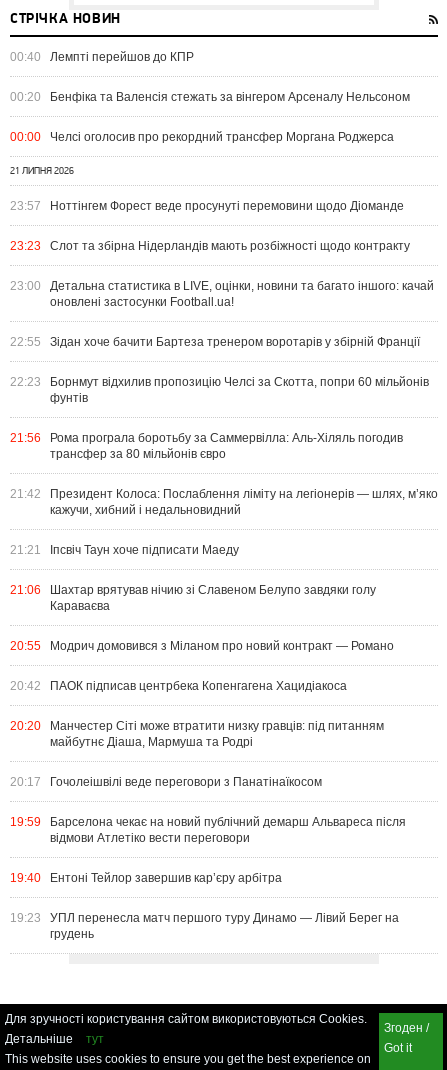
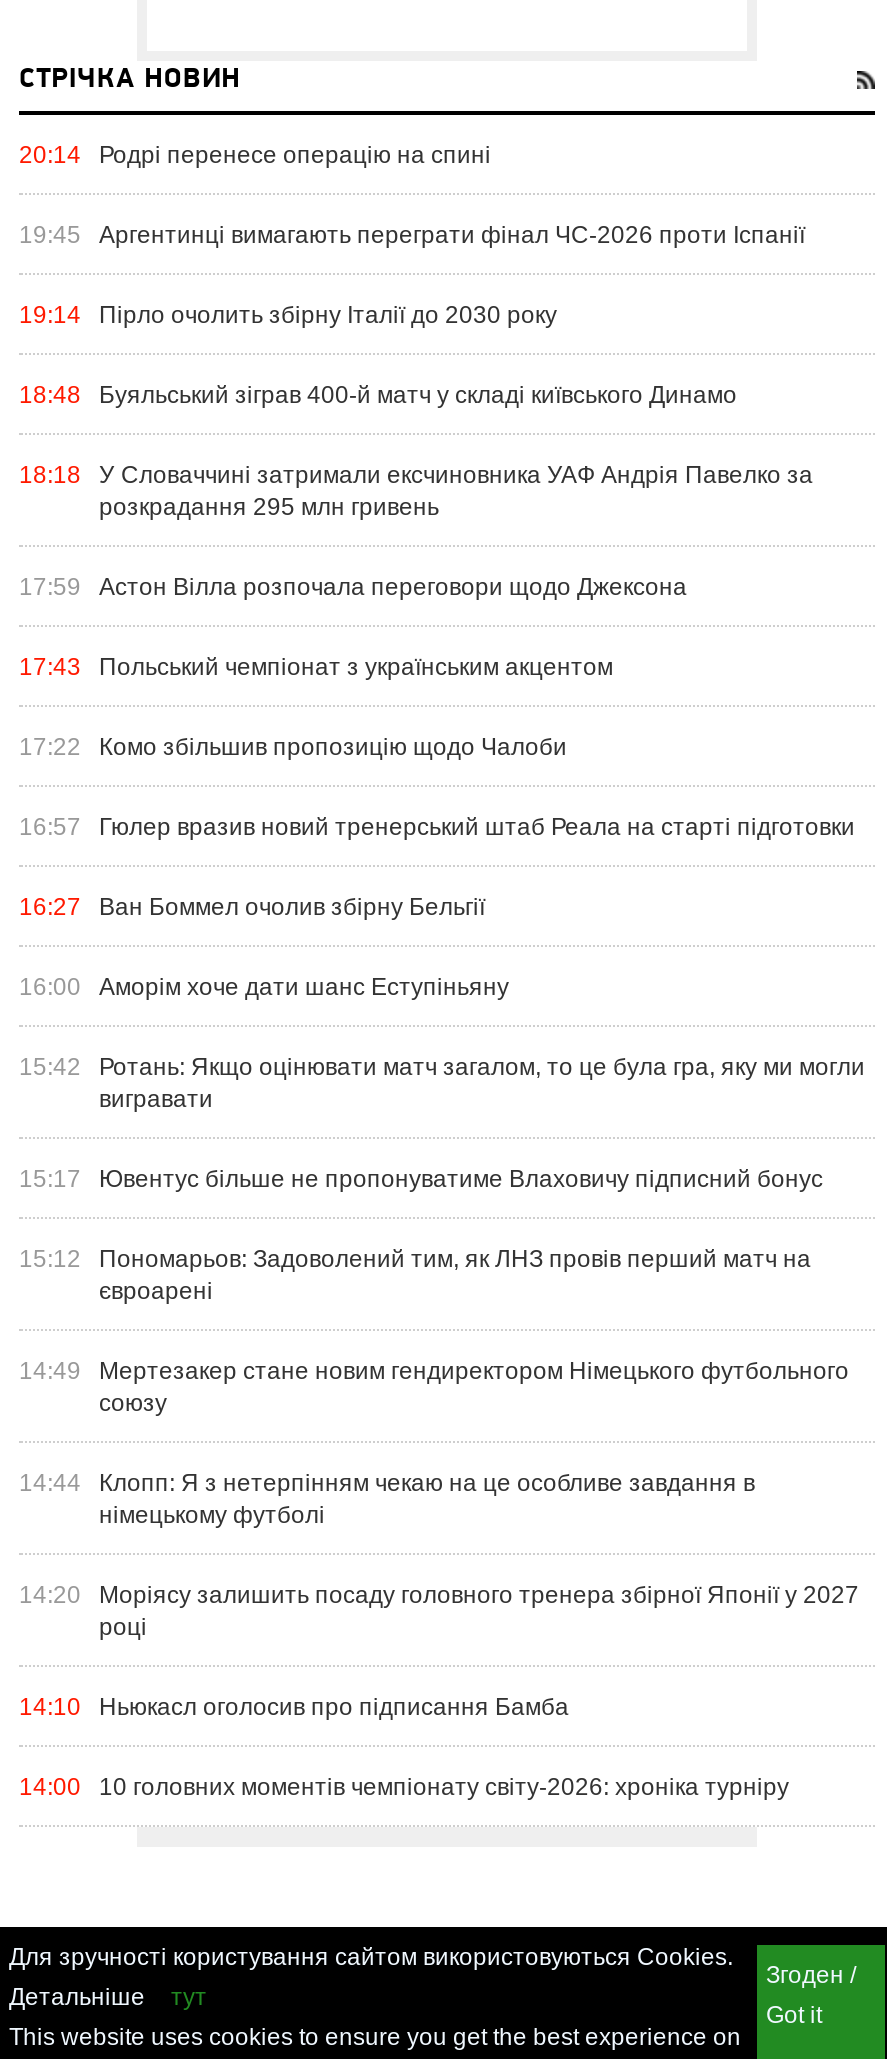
- 00:40
- Лемпті перейшов до КПР
- 00:20
- Бенфіка та Валенсія стежать за вінгером Арсеналу Нельсоном
- 00:00
- Челсі оголосив про рекордний трансфер Моргана Роджерса
- 21 ЛИПНЯ 2026
- 23:57
- Ноттінгем Форест веде просунуті перемовини щодо Діоманде
- 23:23
- Слот та збірна Нідерландів мають розбіжності щодо контракту
- 23:00
- Детальна статистика в LIVE, оцінки, новини та багато іншого: качай
- оновлені застосунки Football.ua!
- 22:55
- Зідан хоче бачити Бартеза тренером воротарів у збірній Франції
- 22:23
- Борнмут відхилив пропозицію Челсі за Скотта, попри 60 мільйонів
- фунтів
- 21:56
- Рома програла боротьбу за Саммервілла: Аль-Хіляль погодив
- трансфер за 80 мільйонів євро
- 21:42
- Президент Колоса: Послаблення ліміту на легіонерів — шлях, м’яко
- кажучи, хибний і недальновидний
- 21:21
- Іпсвіч Таун хоче підписати Маеду
- 21:06
- Шахтар врятував нічию зі Славеном Белупо завдяки голу
- Караваєва
- 20:55
- Модрич домовився з Міланом про новий контракт — Романо
- 20:42
- ПАОК підписав центрбека Копенгагена Хацидіакоса
- 20:20
- Манчестер Сіті може втратити низку гравців: під питанням
- майбутнє Діаша, Мармуша та Родрі
- 20:17
- Гочолеішвілі веде переговори з Панатінаїкосом
- 19:59
- Барселона чекає на новий публічний демарш Альвареса після
- відмови Атлетіко вести переговори
- 19:40
- Ентоні Тейлор завершив кар’єру арбітра
- 19:23
- УПЛ перенесла матч першого туру Динамо — Лівий Берег на
- грудень
+ 20:14
+ Родрі перенесе операцію на спині
+ 19:45
+ Аргентинці вимагають переграти фінал ЧС-2026 проти Іспанії
+ 19:14
+ Пірло очолить збірну Італії до 2030 року
+ 18:48
+ Буяльський зіграв 400-й матч у складі київського Динамо
+ 18:18
+ У Словаччині затримали ексчиновника УАФ Андрія Павелко за
+ розкрадання 295 млн гривень
+ 17:59
+ Астон Вілла розпочала переговори щодо Джексона
+ 17:43
+ Польський чемпіонат з українським акцентом
+ 17:22
+ Комо збільшив пропозицію щодо Чалоби
+ 16:57
+ Гюлер вразив новий тренерський штаб Реала на старті підготовки
+ 16:27
+ Ван Боммел очолив збірну Бельгії
+ 16:00
+ Аморім хоче дати шанс Еступіньяну
+ 15:42
+ Ротань: Якщо оцінювати матч загалом, то це була гра, яку ми могли
+ вигравати
+ 15:17
+ Ювентус більше не пропонуватиме Влаховичу підписний бонус
+ 15:12
+ Пономарьов: Задоволений тим, як ЛНЗ провів перший матч на
+ євроарені
+ 14:49
+ Мертезакер стане новим гендиректором Німецького футбольного
+ союзу
+ 14:44
+ Клопп: Я з нетерпінням чекаю на це особливе завдання в
+ німецькому футболі
+ 14:20
+ Моріясу залишить посаду головного тренера збірної Японії у 2027
+ році
+ 14:10
+ Ньюкасл оголосив про підписання Бамба
+ 14:00
+ 10 головних моментів чемпіонату світу-2026: хроніка турніру
